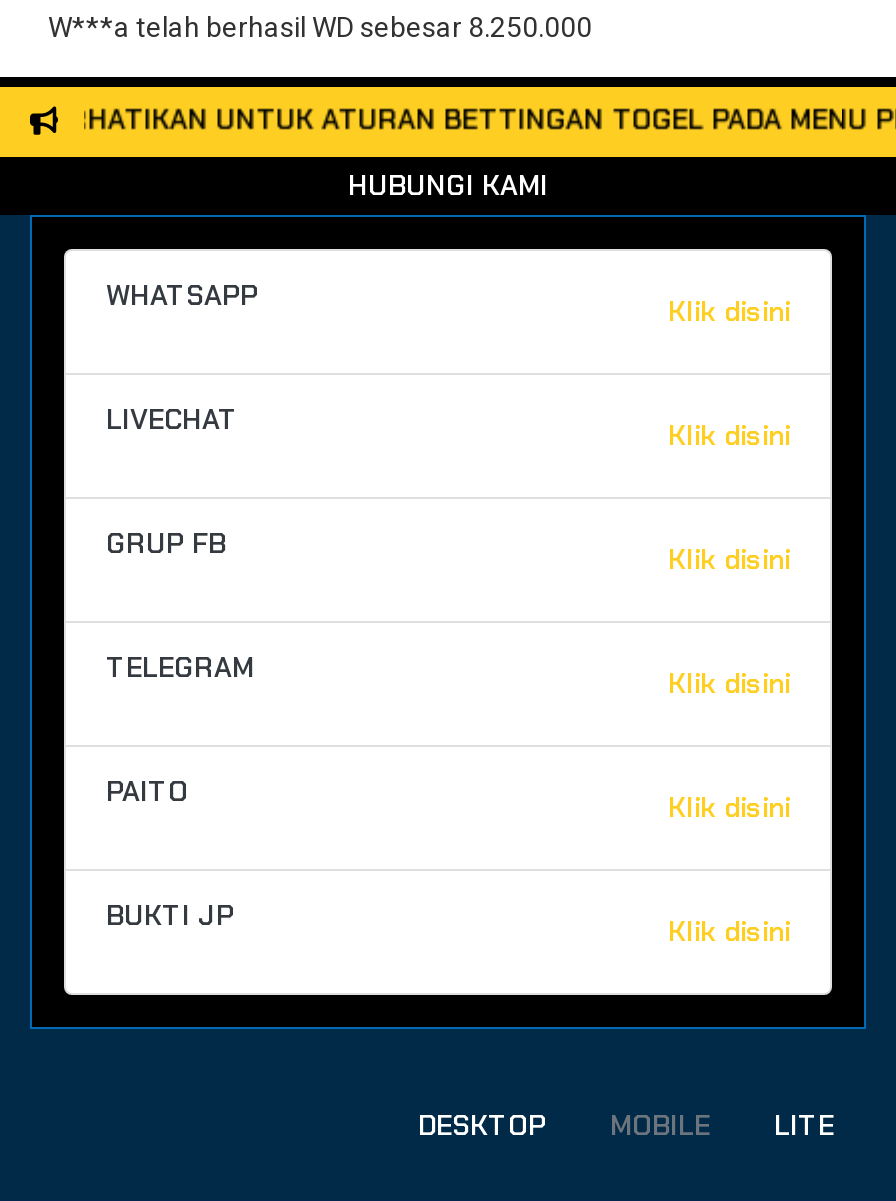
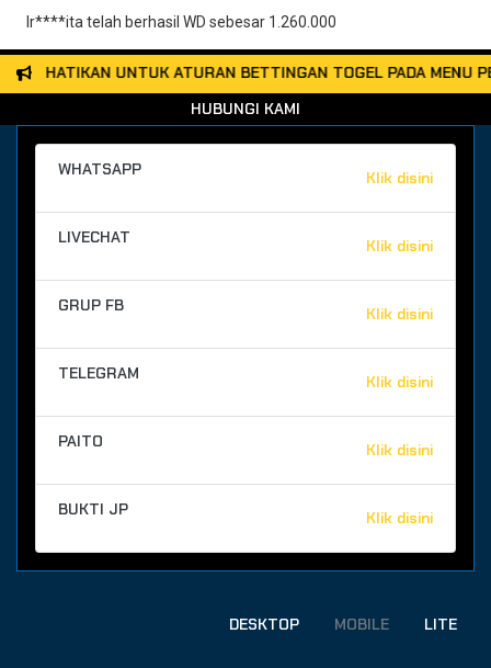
- W***a telah berhasil WD sebesar 8.250.000
+ Ir****ita telah berhasil WD sebesar 1.260.000
